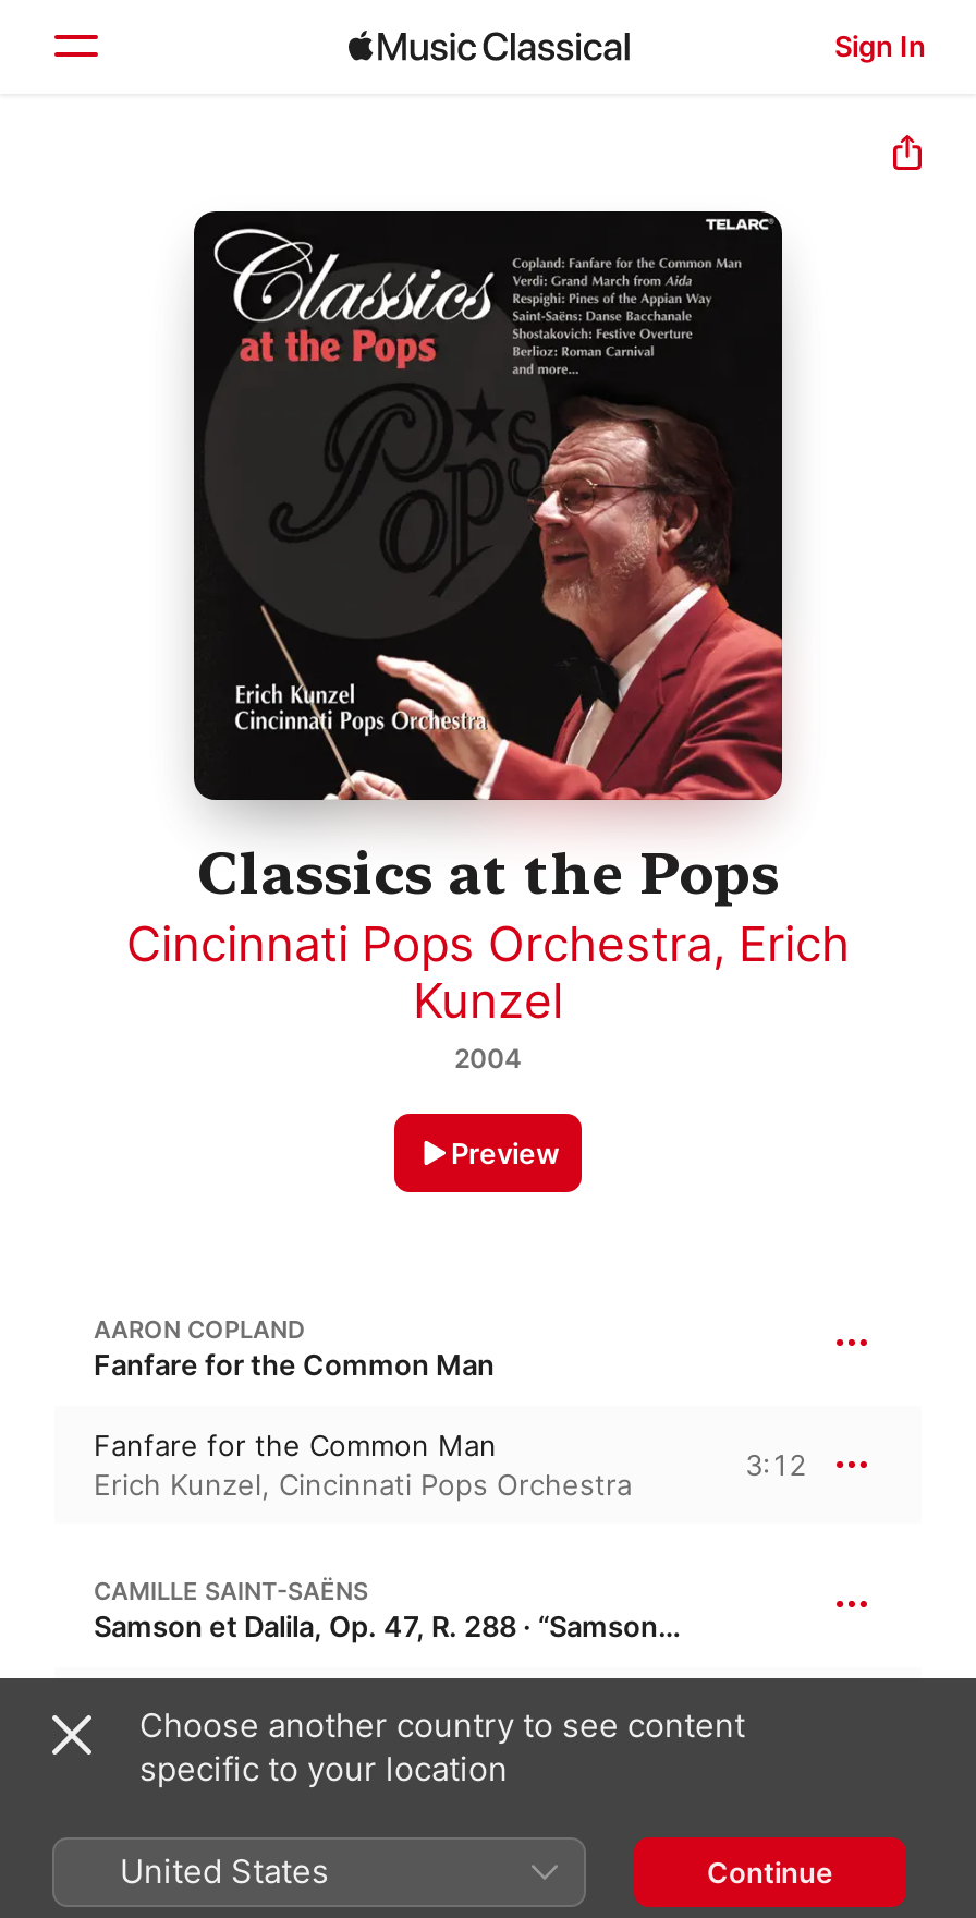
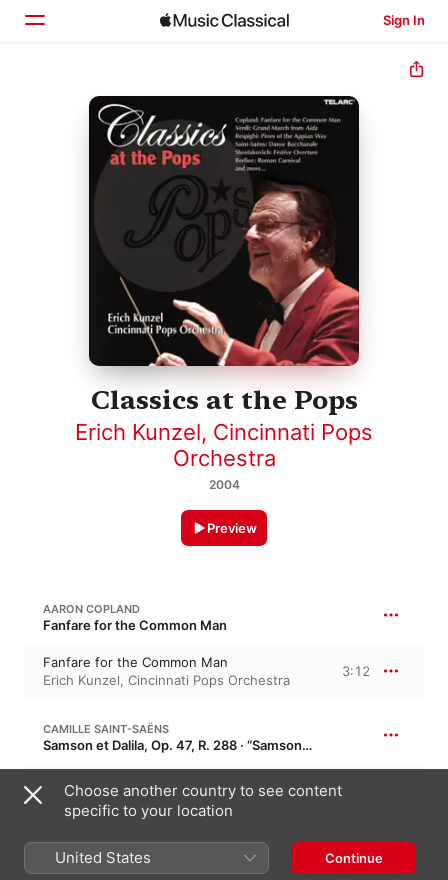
- Cincinnati Pops Orchestra, Erich
- Kunzel
+ Erich Kunzel, Cincinnati Pops
+ Orchestra
